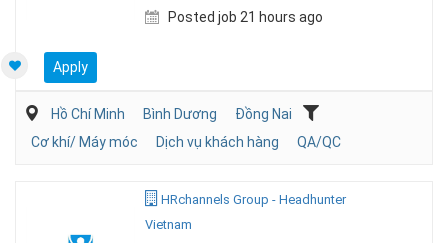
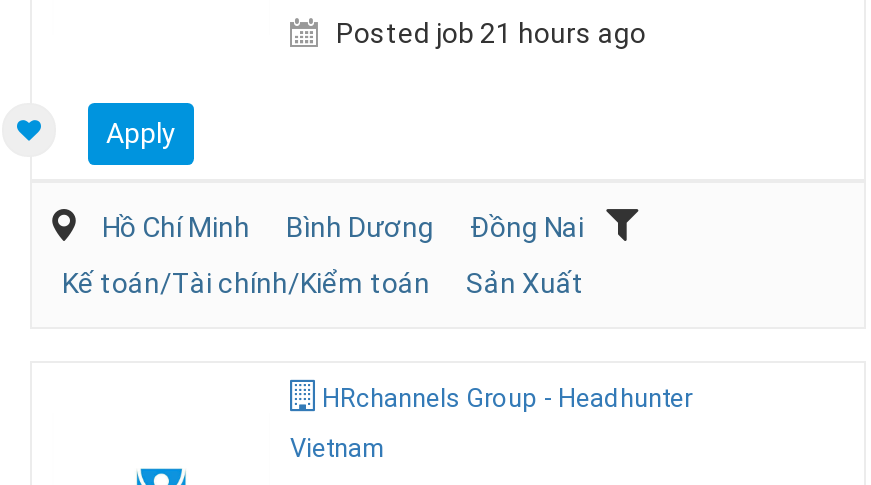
- Cơ khí/ Máy móc
- Dịch vụ khách hàng
- QA/QC
+ Kế toán/Tài chính/Kiểm toán
+ Sản Xuất
